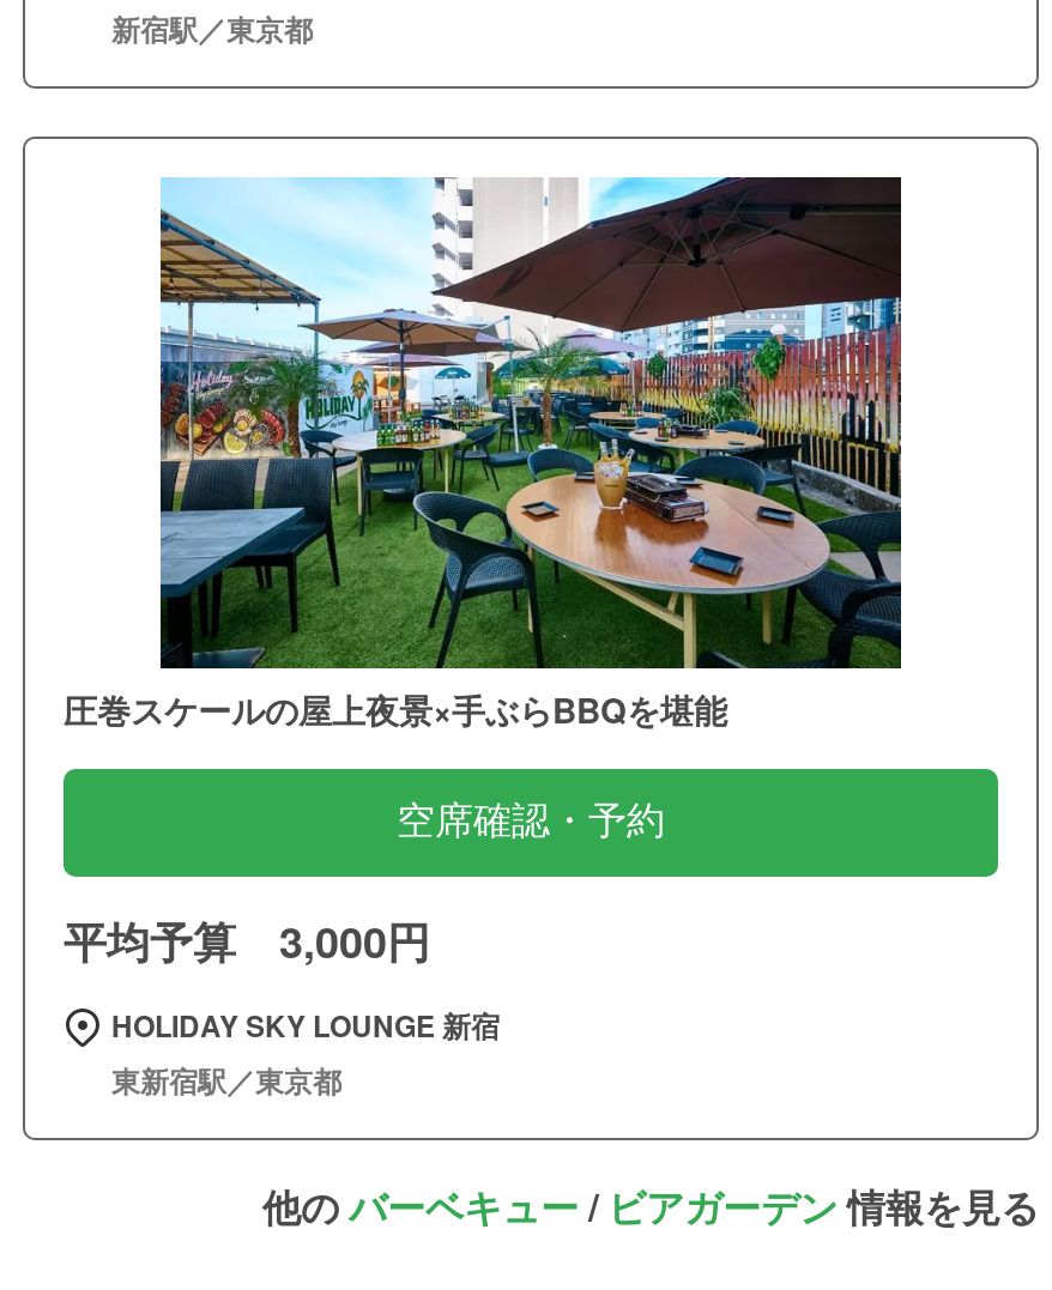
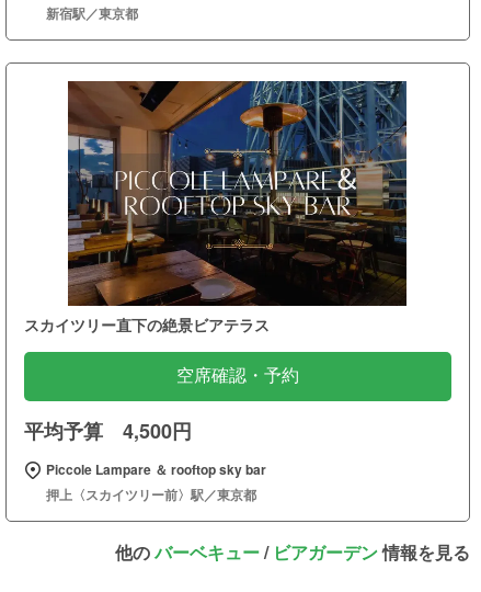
- [image]
- 圧巻スケールの屋上夜景×手ぶらBBQを堪能
+ [image]
+ スカイツリー直下の絶景ビアテラス

- 平均予算 3,000円
+ 平均予算 4,500円

- HOLIDAY SKY LOUNGE 新宿
- 東新宿駅／東京都
+ Piccole Lampare ＆ rooftop sky bar
+ 押上〈スカイツリー前〉駅／東京都
